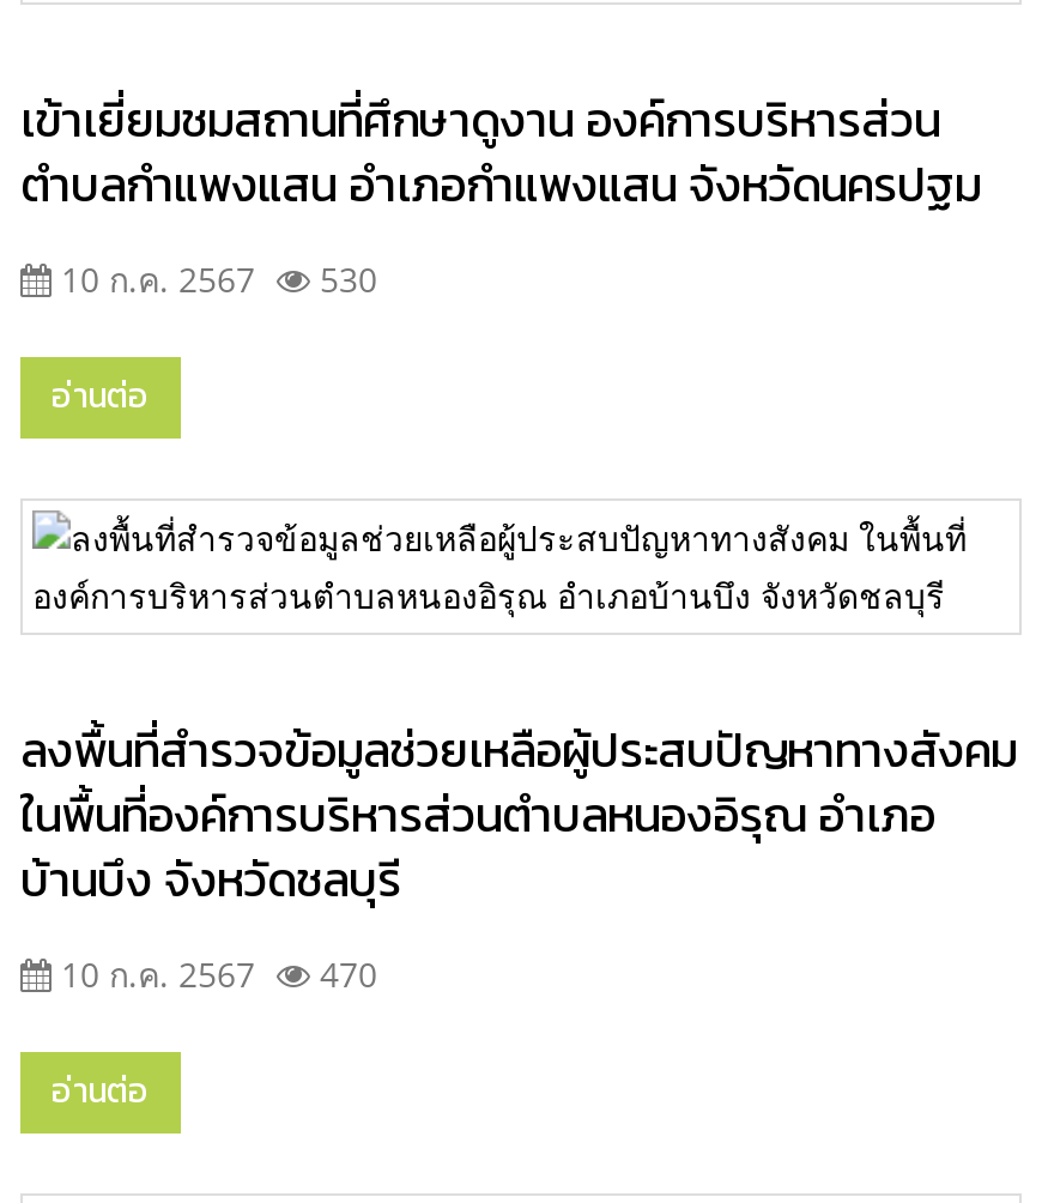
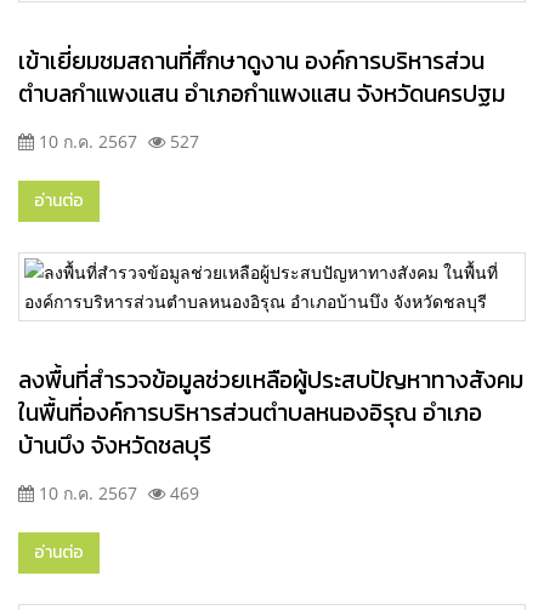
- 10 ก.ค. 2567 530
+ 10 ก.ค. 2567 527

- 10 ก.ค. 2567 470
+ 10 ก.ค. 2567 469
